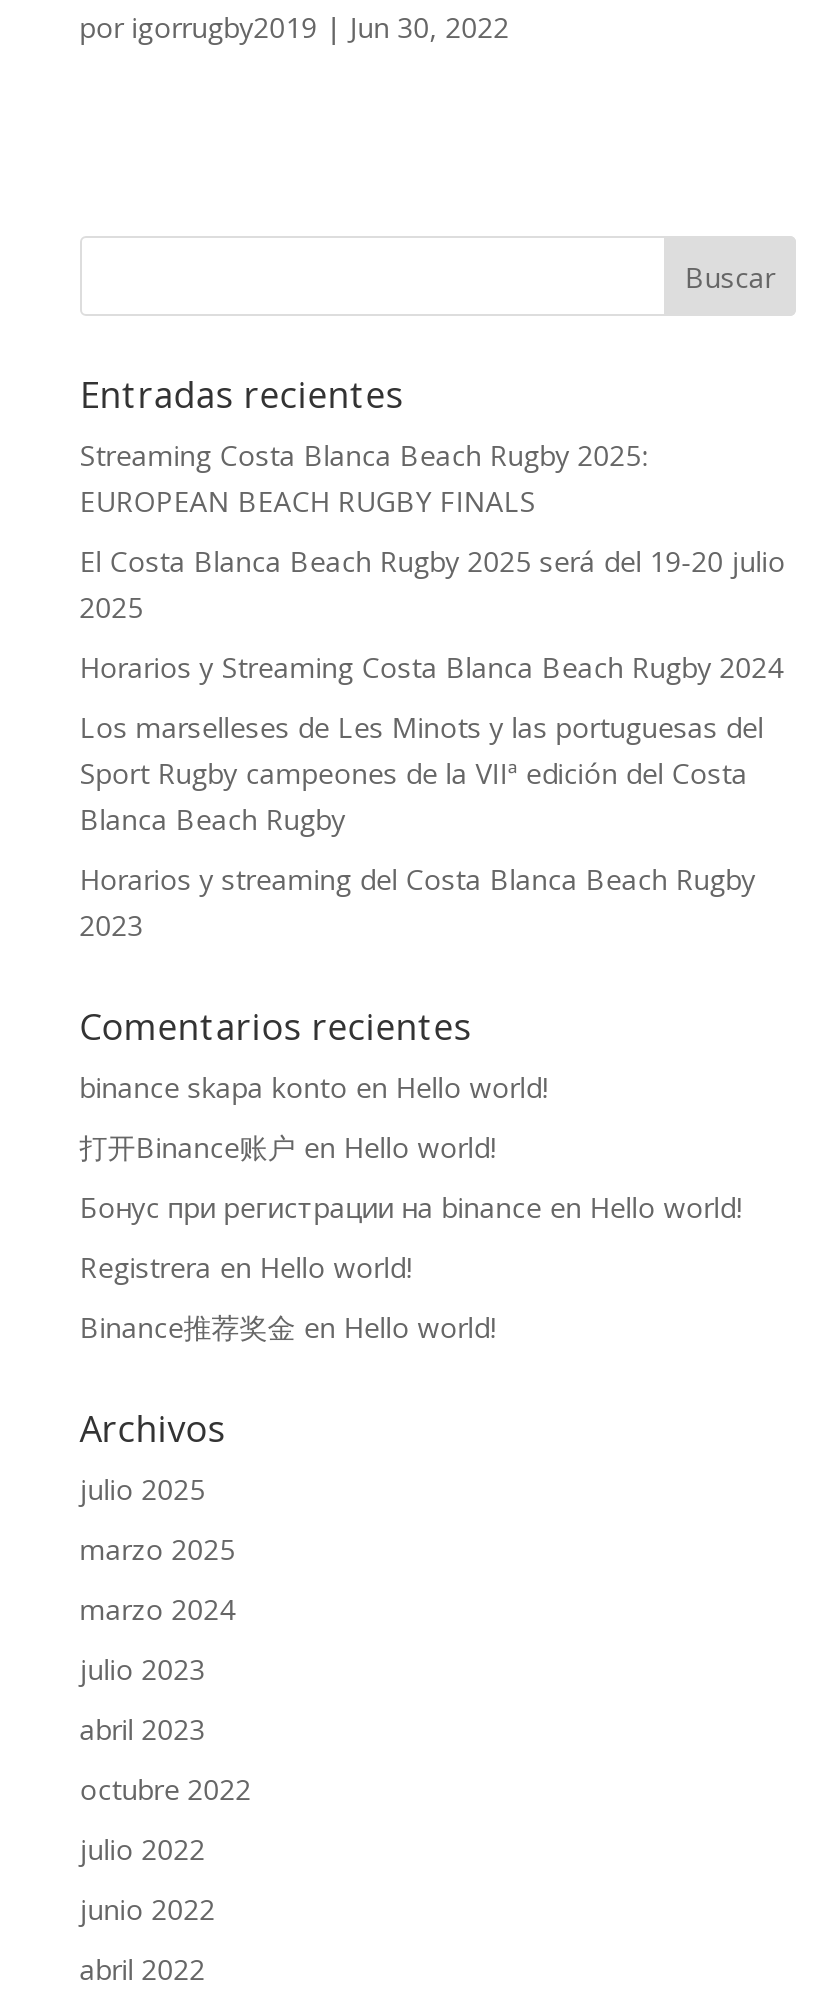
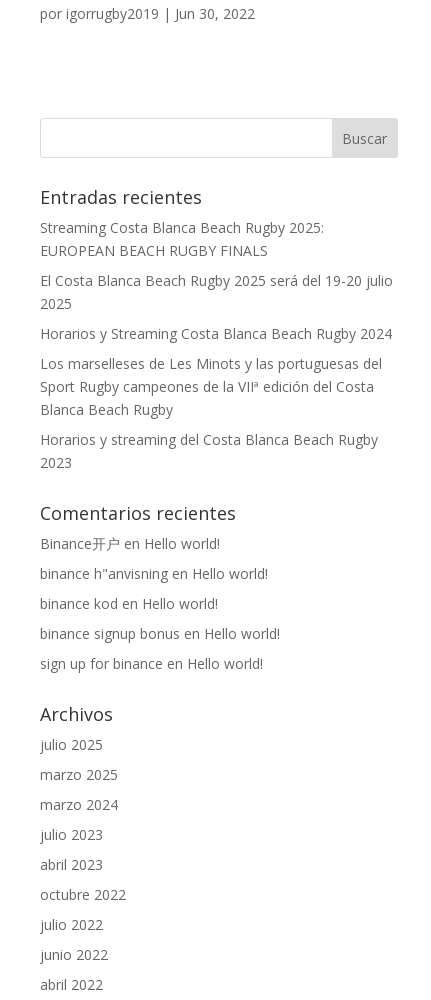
- binance skapa konto en Hello world!
+ Binance开户en Hello world!

- 打开Binance账户en Hello world!
+ binance h"anvisning en Hello world!

- Бонус при регистрации на binance en Hello world!
+ binance kod en Hello world!

- Registrera en Hello world!
+ binance signup bonus en Hello world!

- Binance推荐奖金en Hello world!
+ sign up for binance en Hello world!
